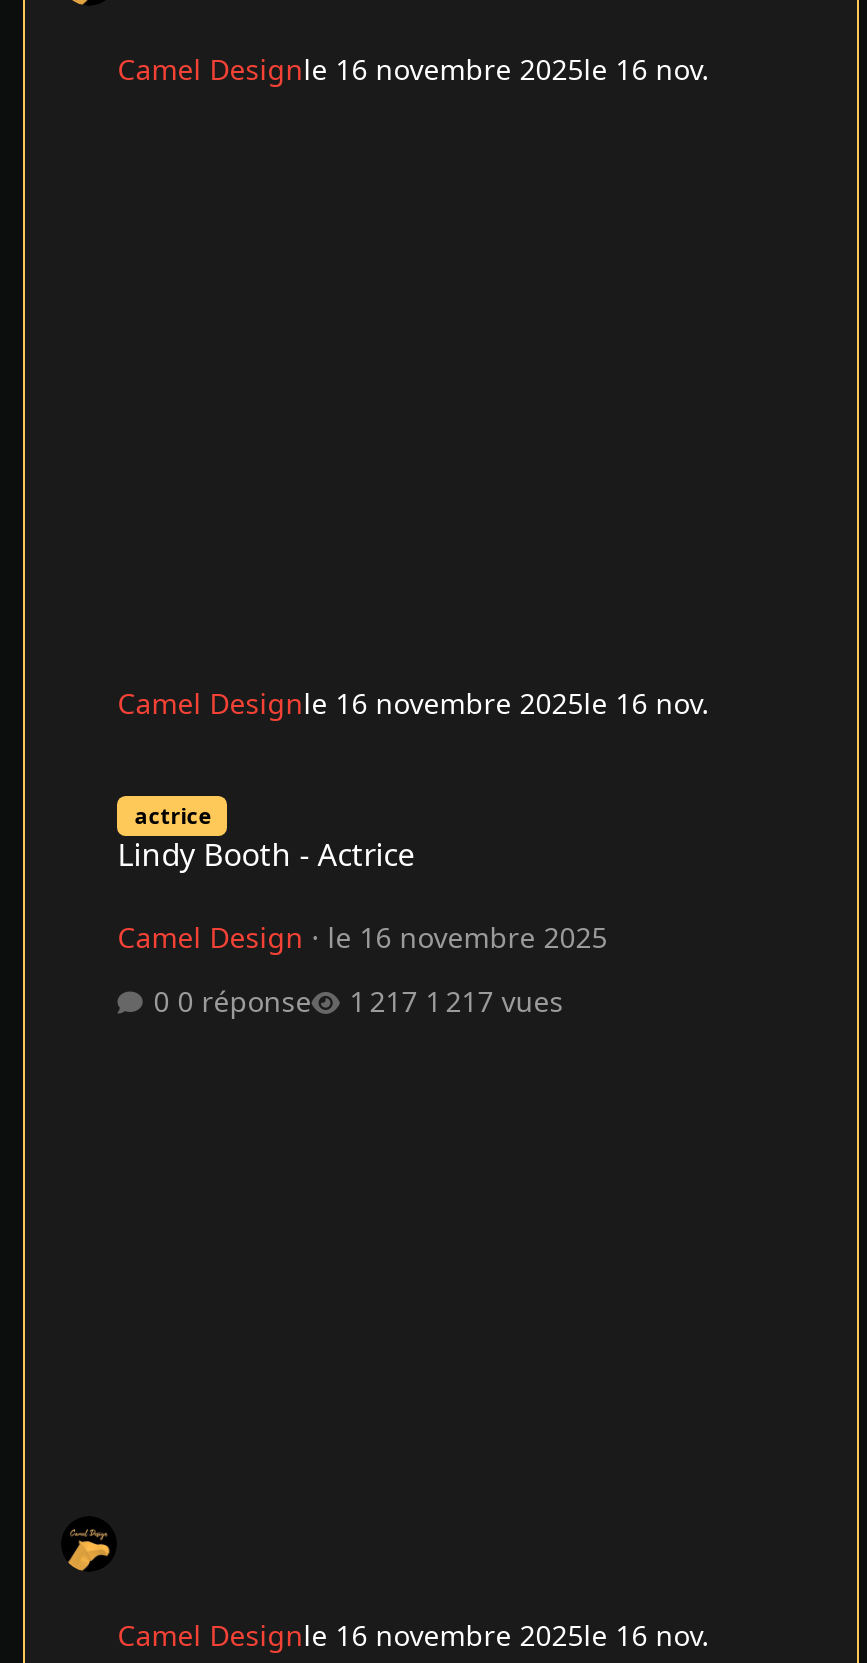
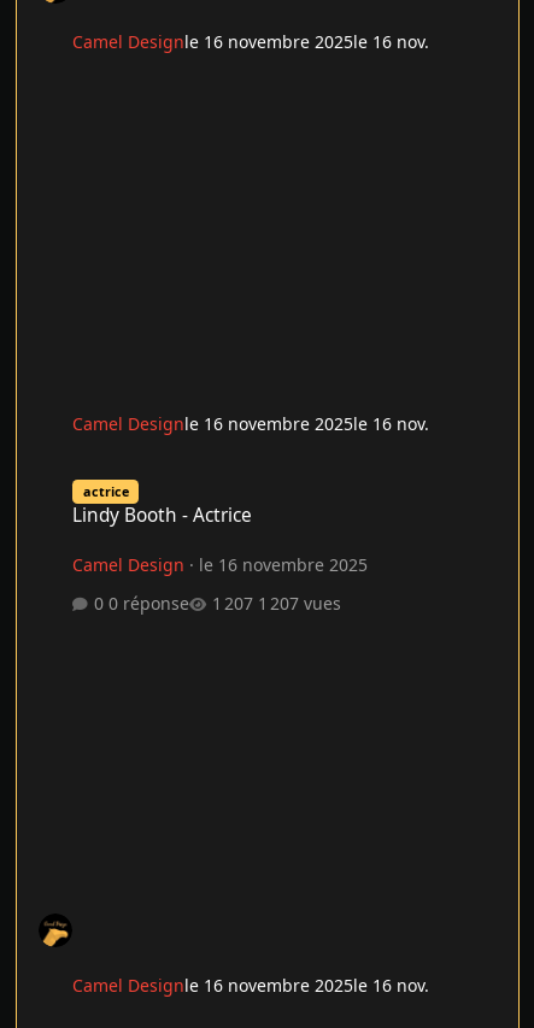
- 1 217 vues
+ 1 207 vues
